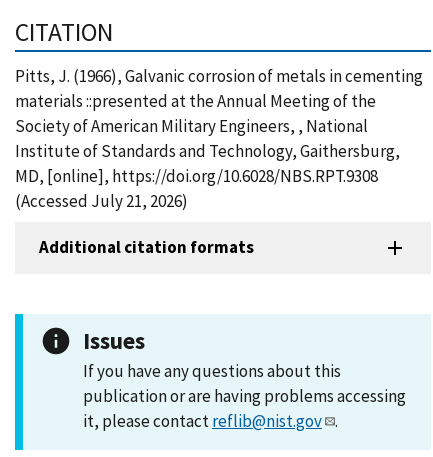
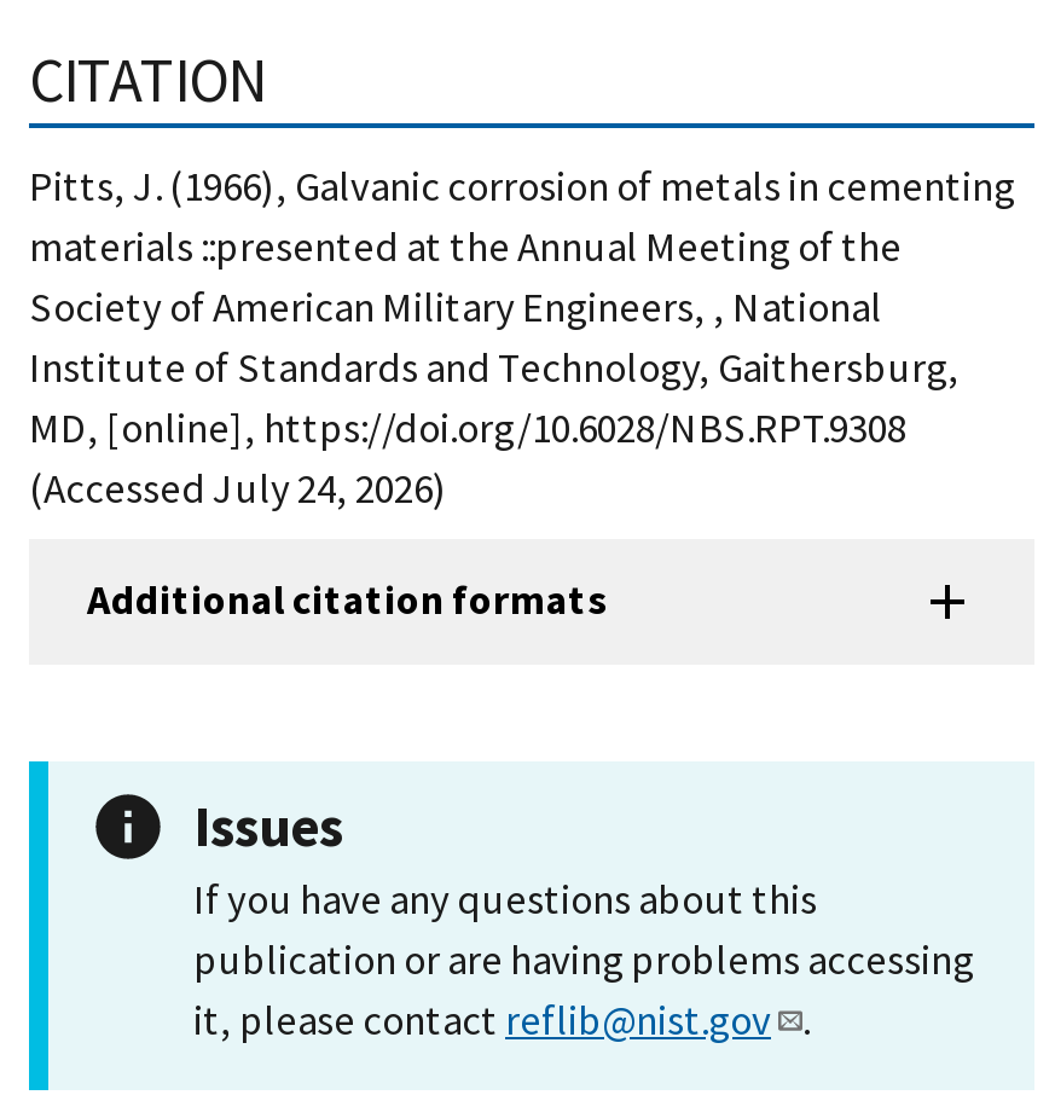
- (Accessed July 21, 2026)
+ (Accessed July 24, 2026)
